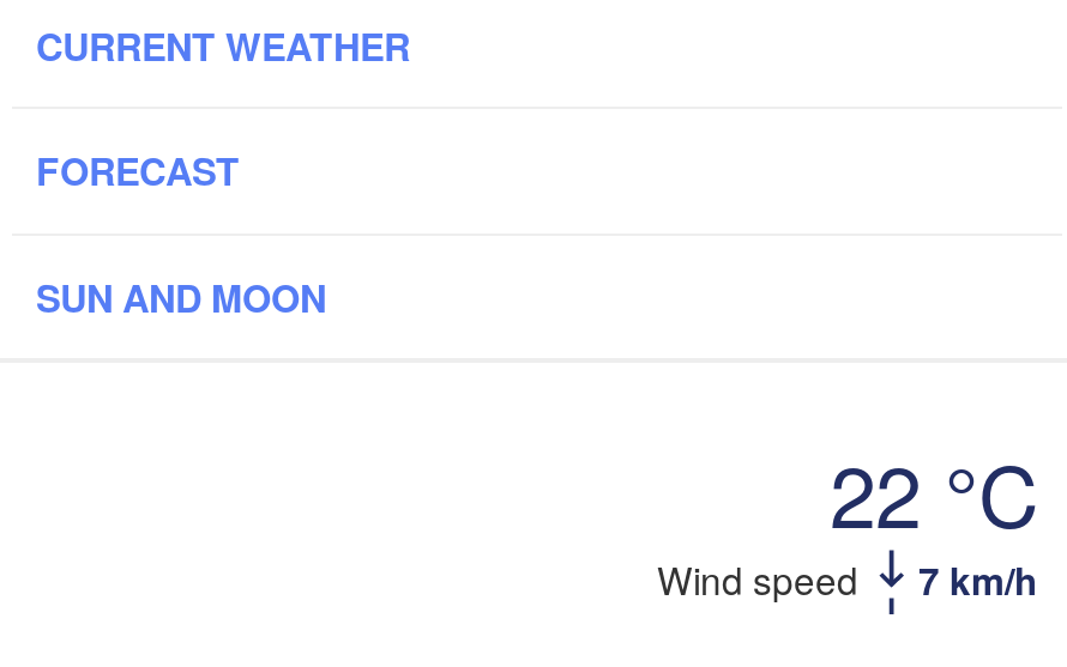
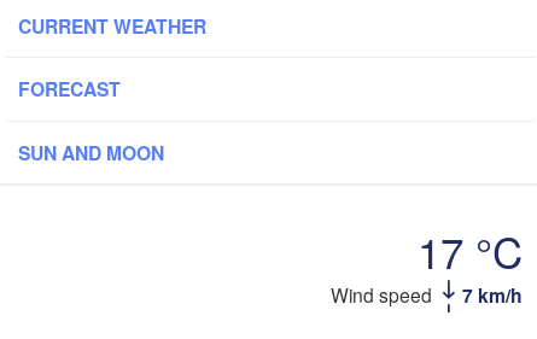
- 22 °C
+ 17 °C
